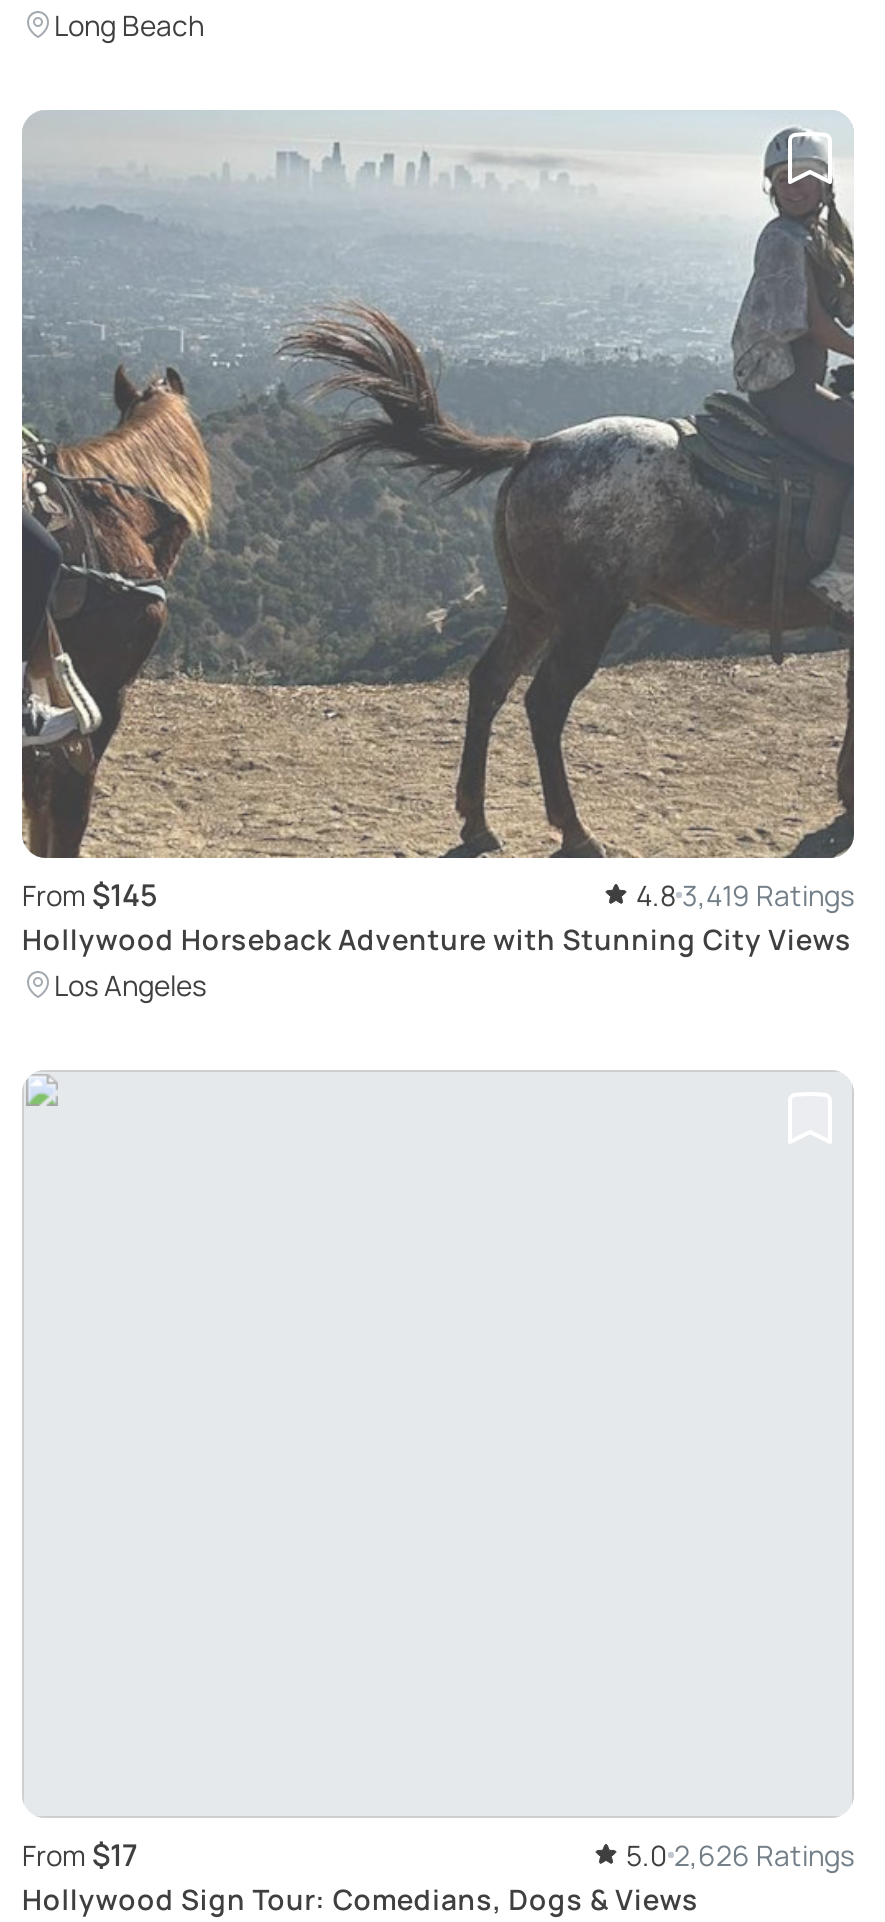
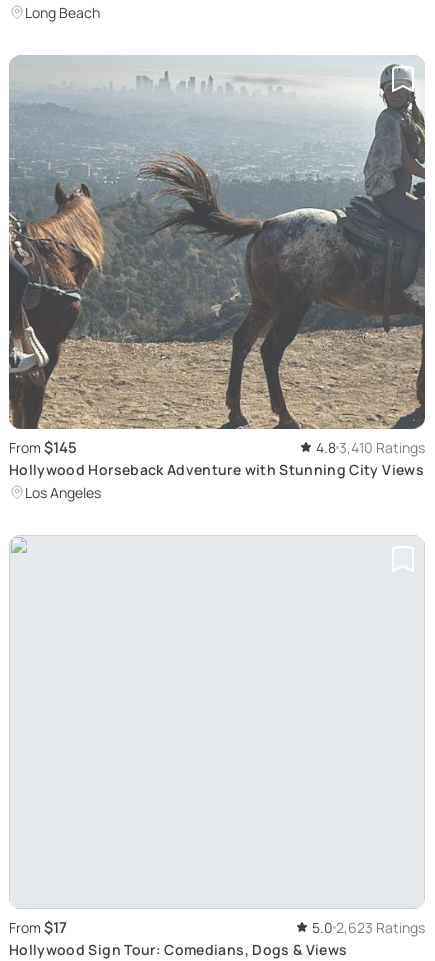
- 4.8 3,419 Ratings
+ 4.8 3,410 Ratings

- 5.0 2,626 Ratings
+ 5.0 2,623 Ratings
